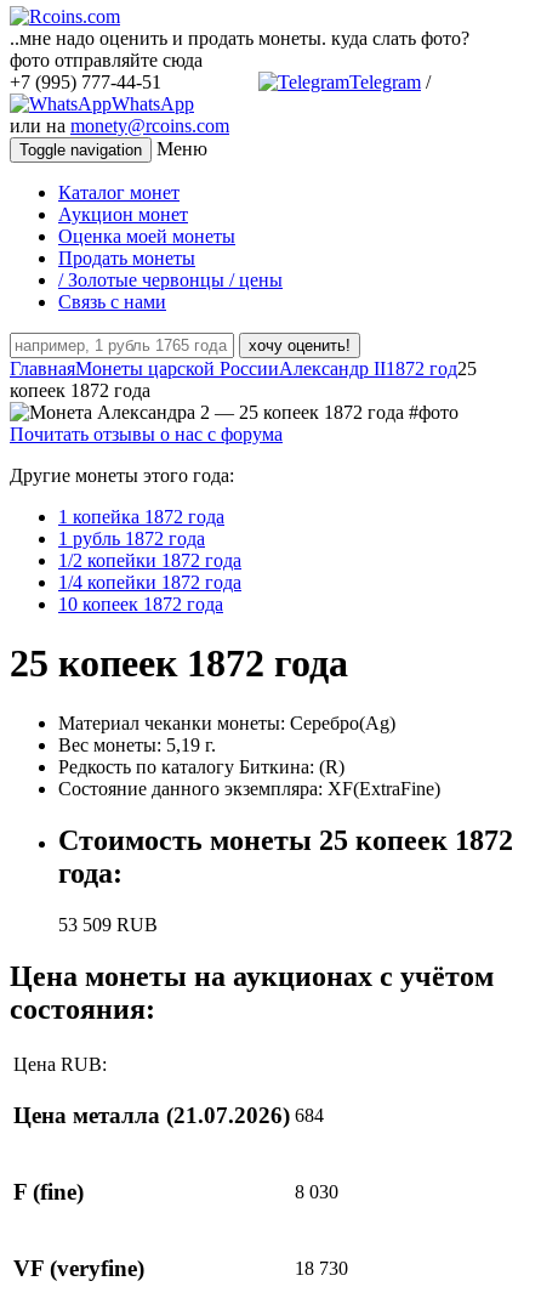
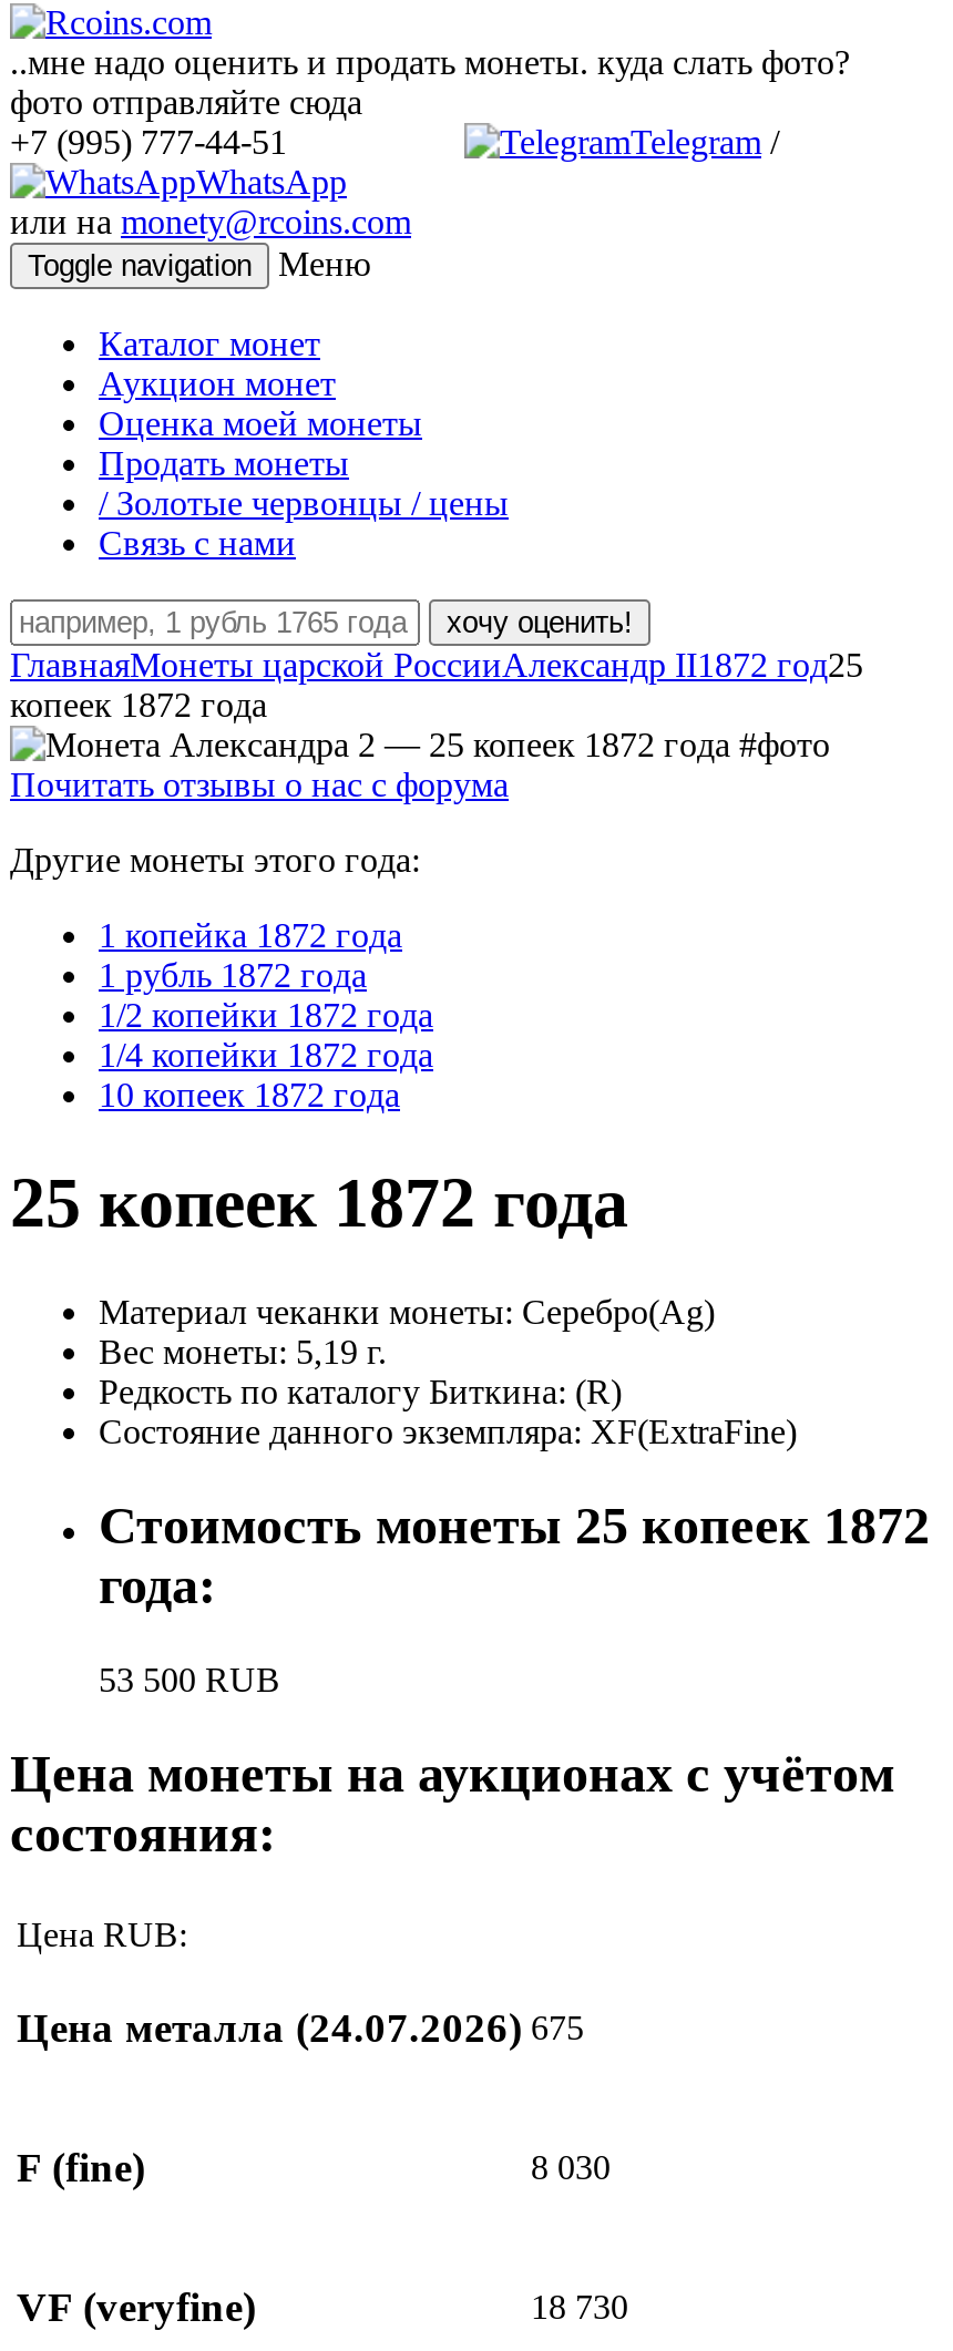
- 53 509 RUB
+ 53 500 RUB

- Цена металла (21.07.2026) 684
+ Цена металла (24.07.2026) 675
